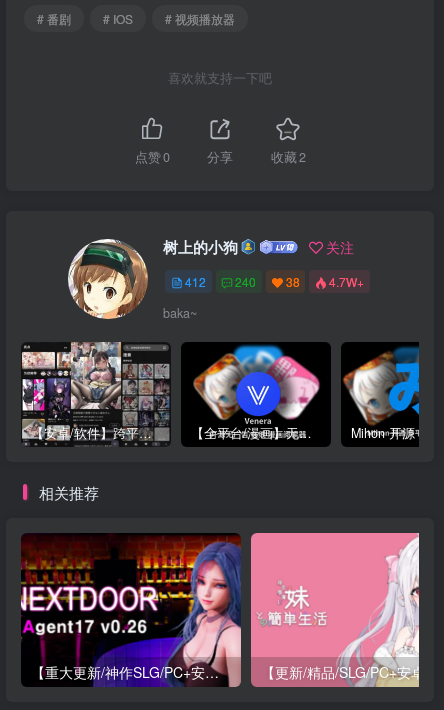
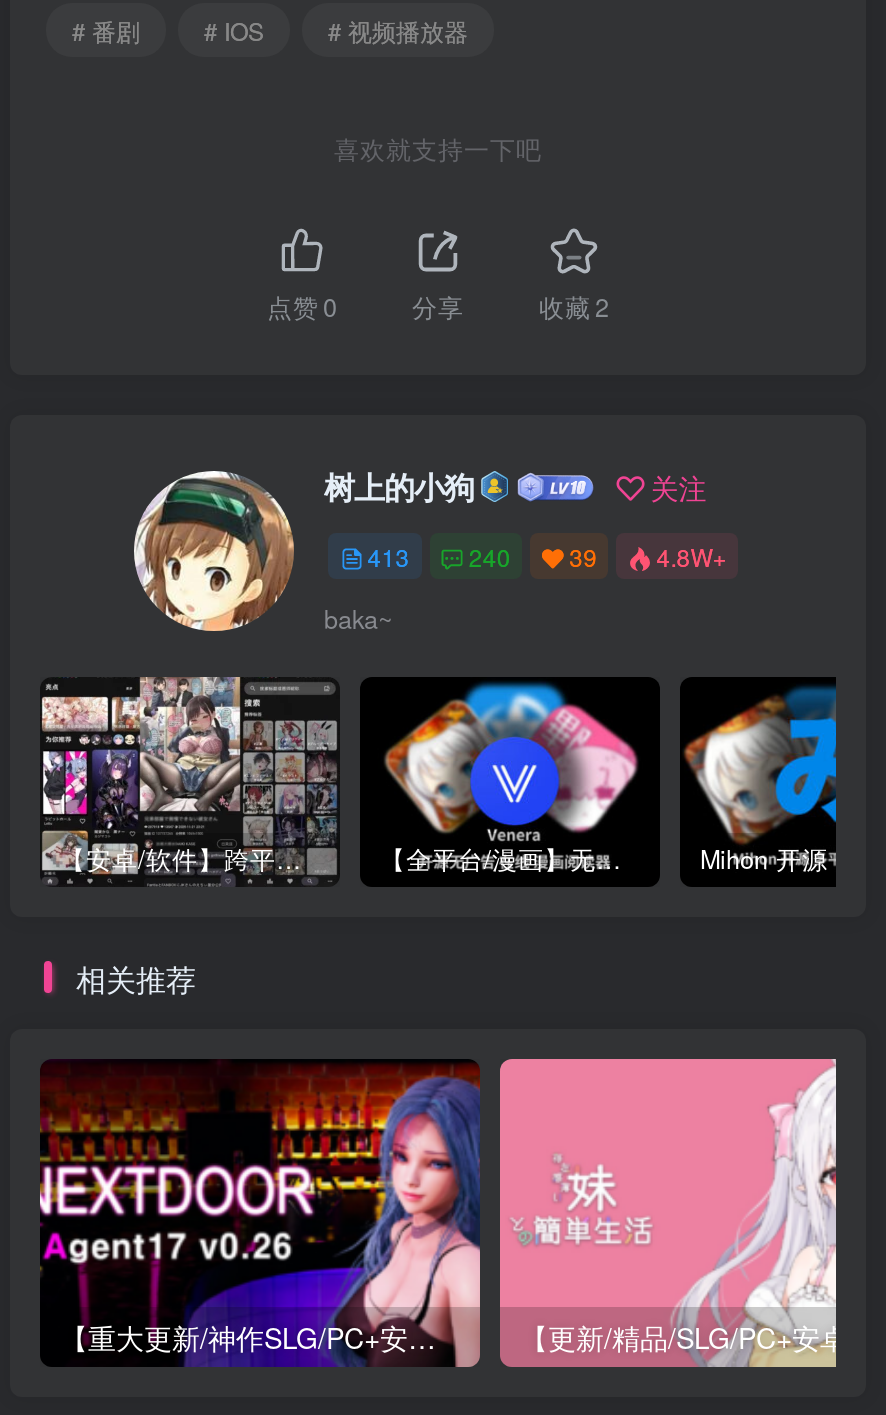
- 412
+ 413

- 38
- 4.7W+
+ 39
+ 4.8W+
